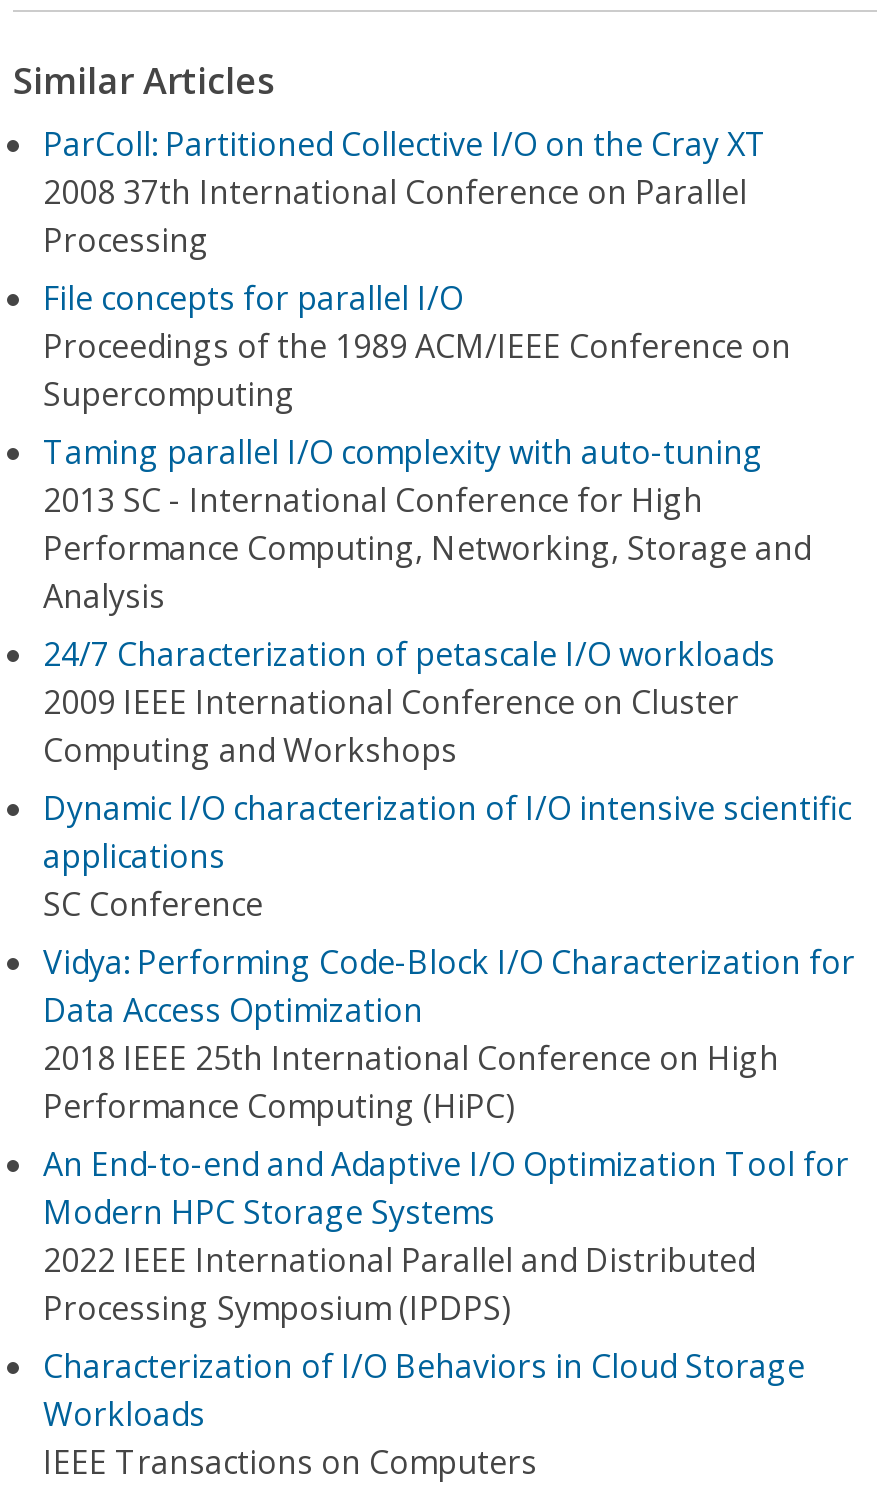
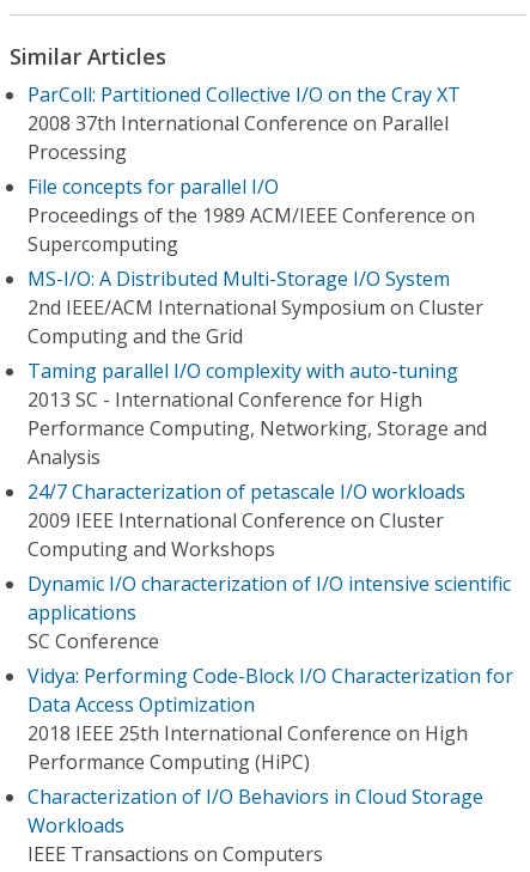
+ MS-I/O: A Distributed Multi-Storage I/O System
+ 2nd IEEE/ACM International Symposium on Cluster
+ Computing and the Grid

moved down: Taming parallel I/O complexity with auto-tuning | 2013 SC - International Conference for High | Performance Computing, Networking, Storage and | ... | 2018 IEEE 25th International Conference on High | Performance Computing (HiPC)

- An End-to-end and Adaptive I/O Optimization Tool for
- Modern HPC Storage Systems
- 2022 IEEE International Parallel and Distributed
- Processing Symposium (IPDPS)
